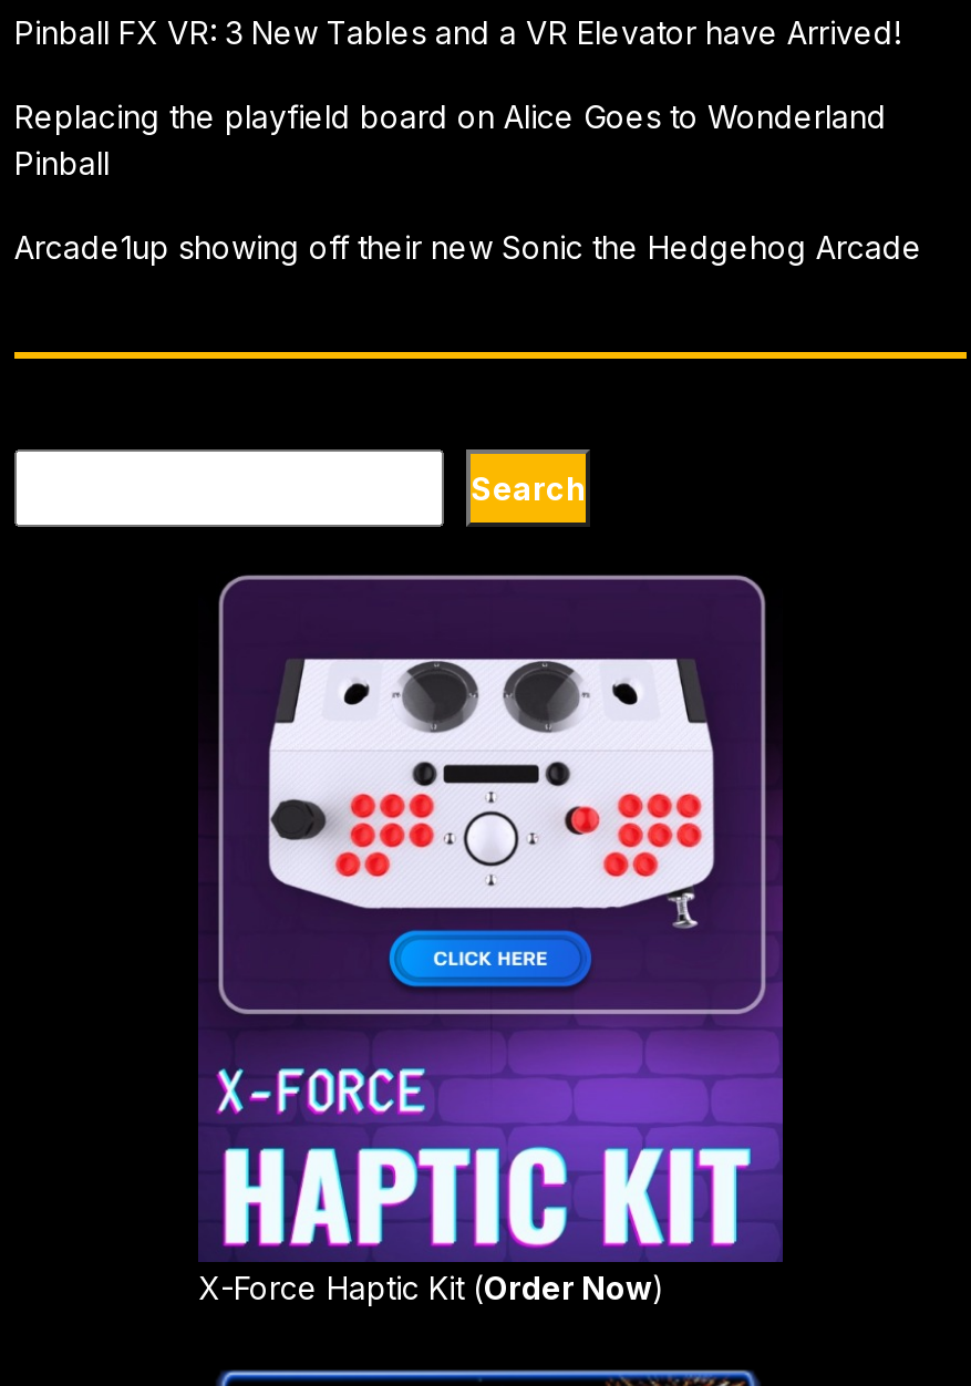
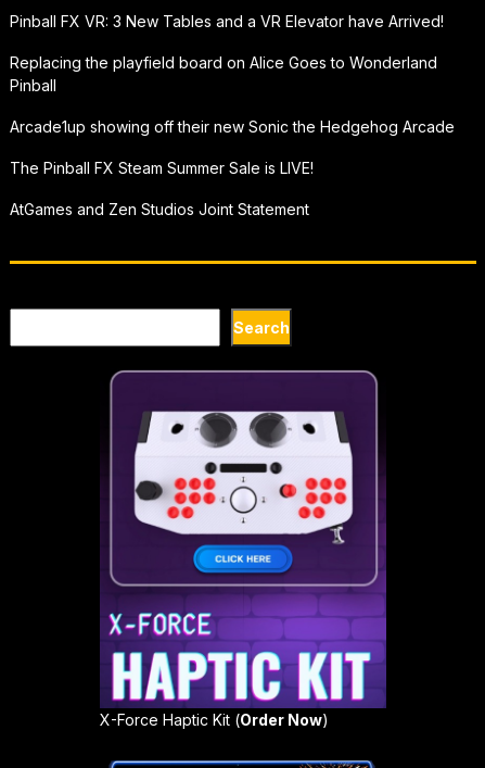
+ The Pinball FX Steam Summer Sale is LIVE!
+ AtGames and Zen Studios Joint Statement
